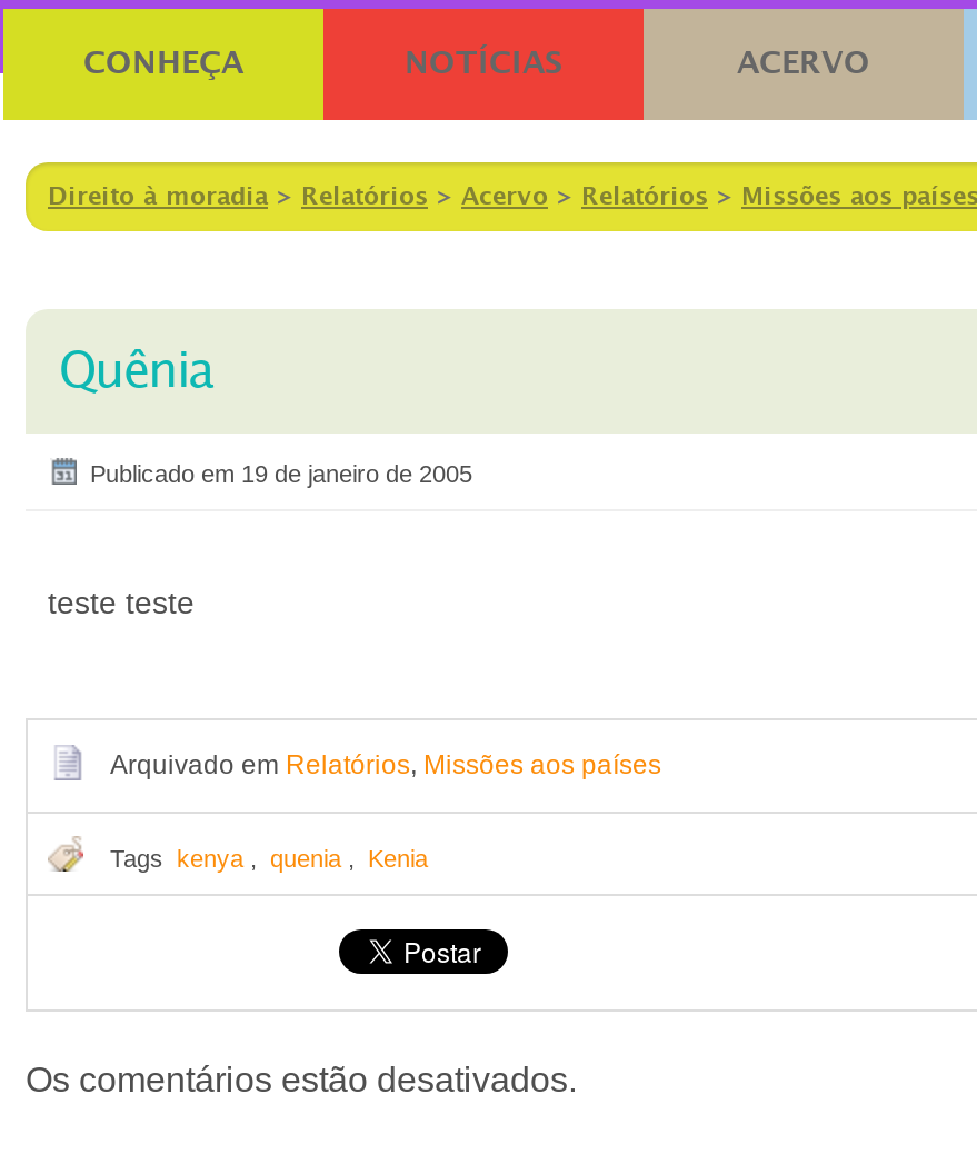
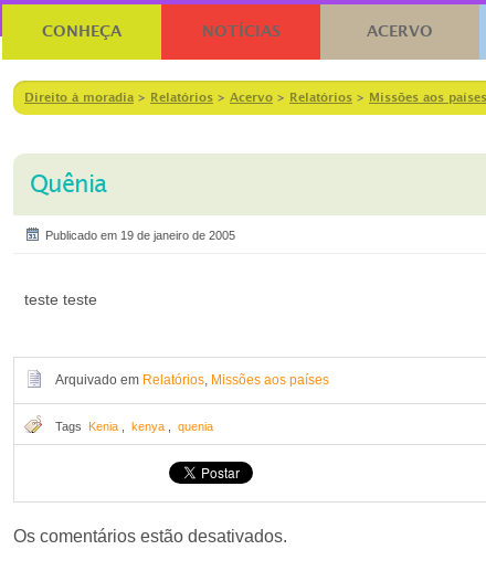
- Tags kenya , quenia , Kenia
+ Tags Kenia , kenya , quenia
